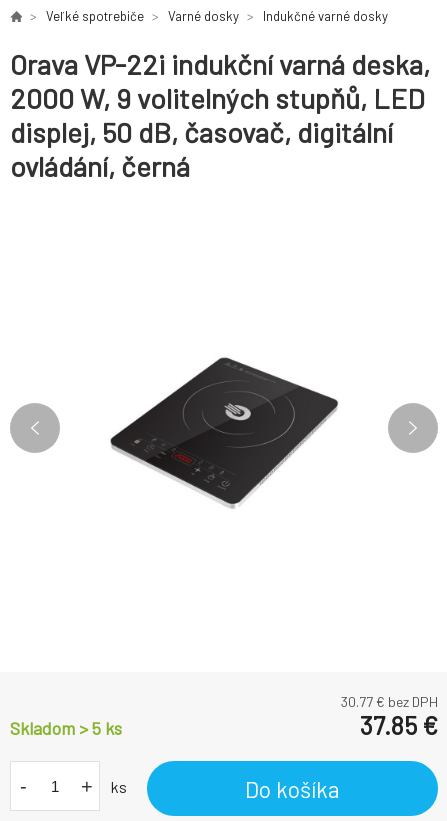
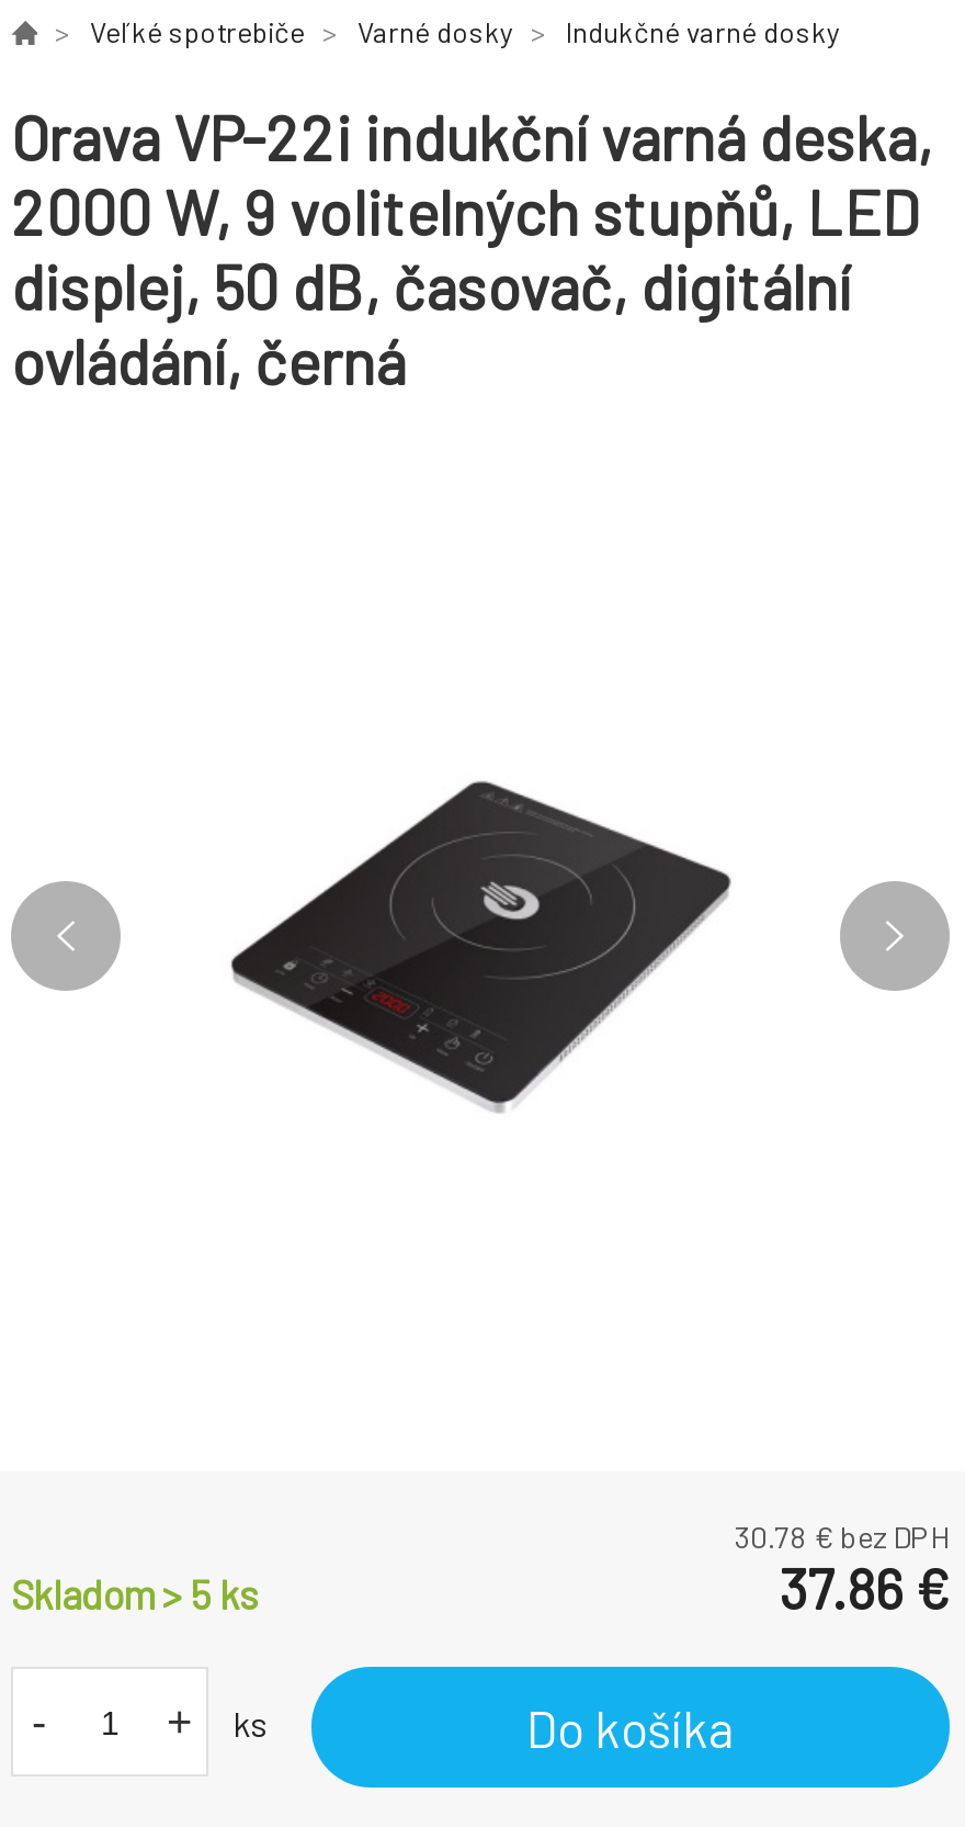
- 30.77 € bez DPH
+ 30.78 € bez DPH

- 37.85 €
+ 37.86 €
